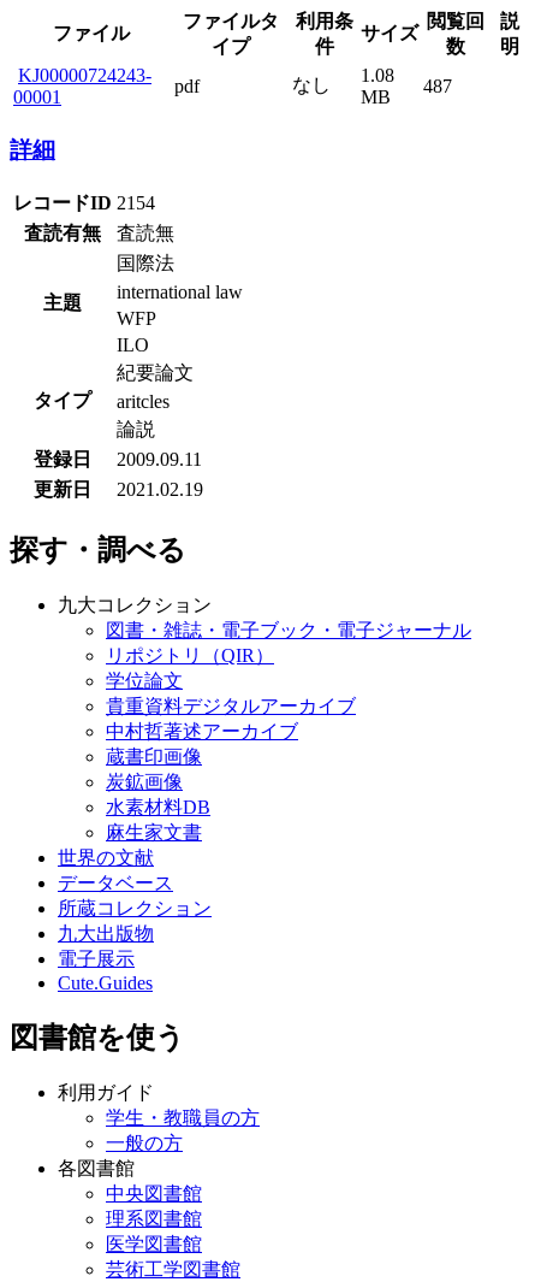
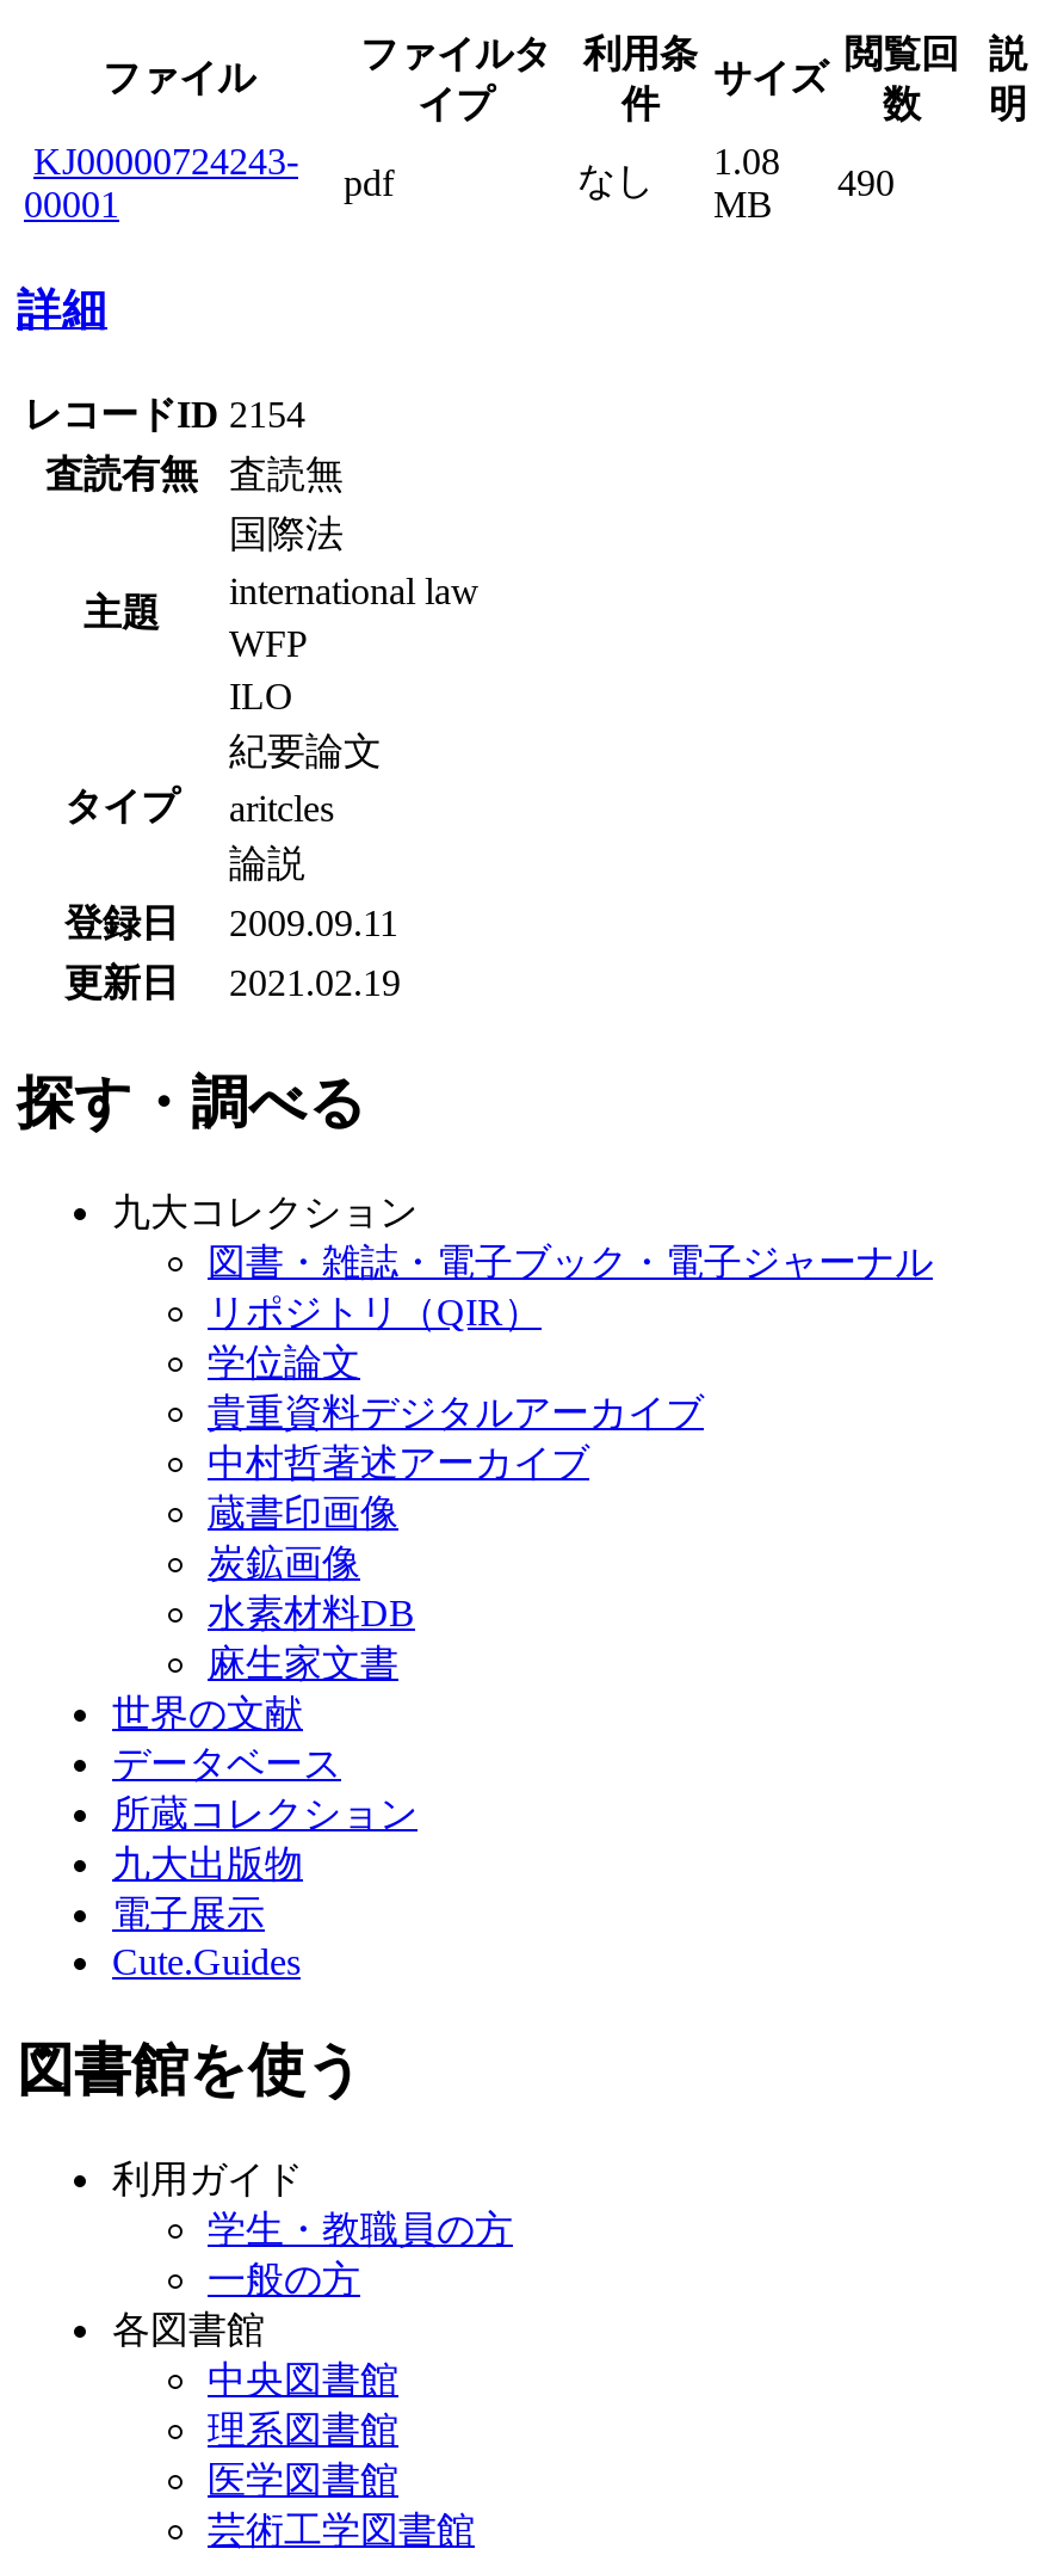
- 487
+ 490
